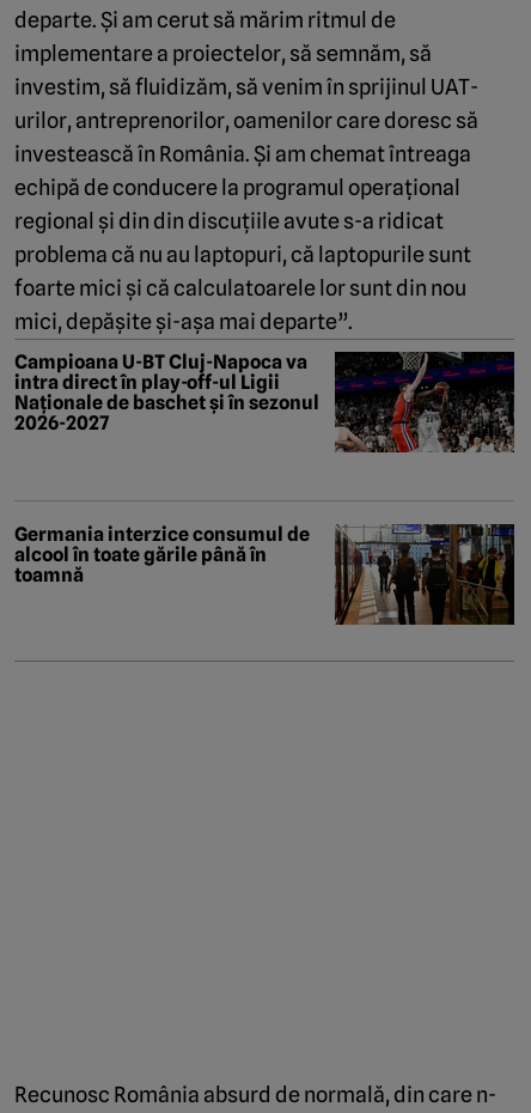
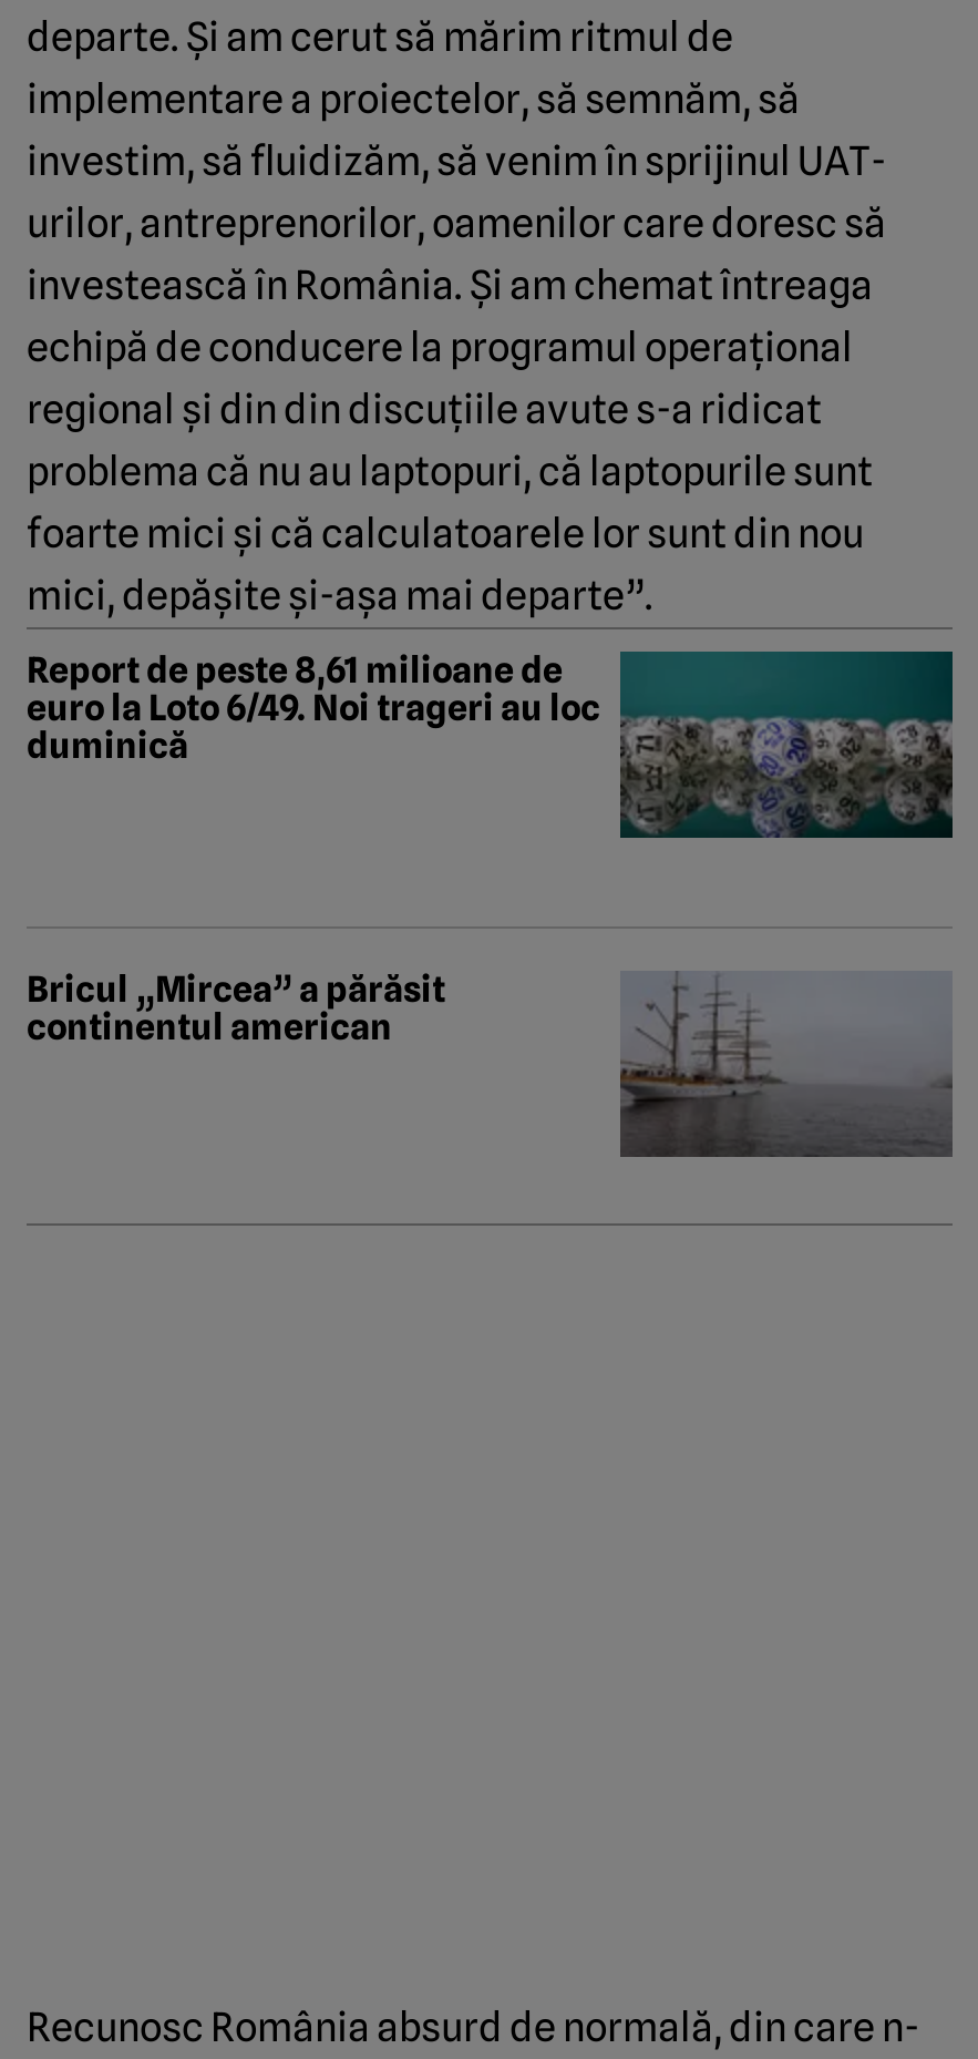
- [image]
- Campioana U-BT Cluj-Napoca va
- intra direct în play-off-ul Ligii
- Naționale de baschet și în sezonul
- 2026-2027
+ [image]
+ Report de peste 8,61 milioane de
+ euro la Loto 6/49. Noi trageri au loc
+ duminică

- Germania interzice consumul de
- alcool în toate gările până în
- toamnă
+ Bricul „Mircea” a părăsit
+ continentul american

- [image]
+ [image]
